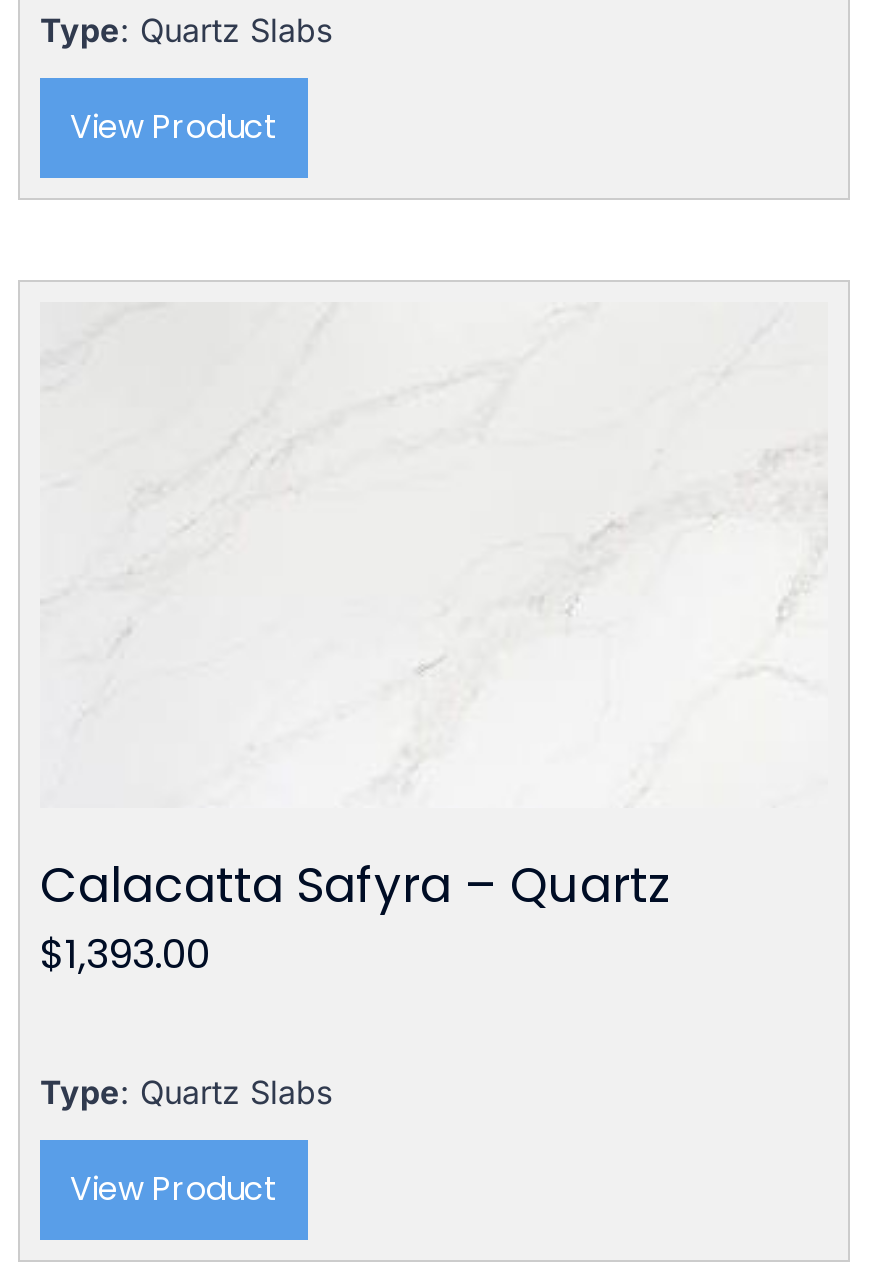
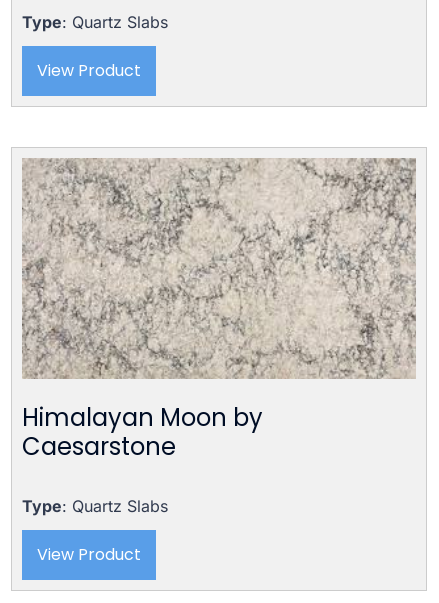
+ [image]

- Calacatta Safyra – Quartz
- $1,393.00
+ Himalayan Moon by
+ Caesarstone
